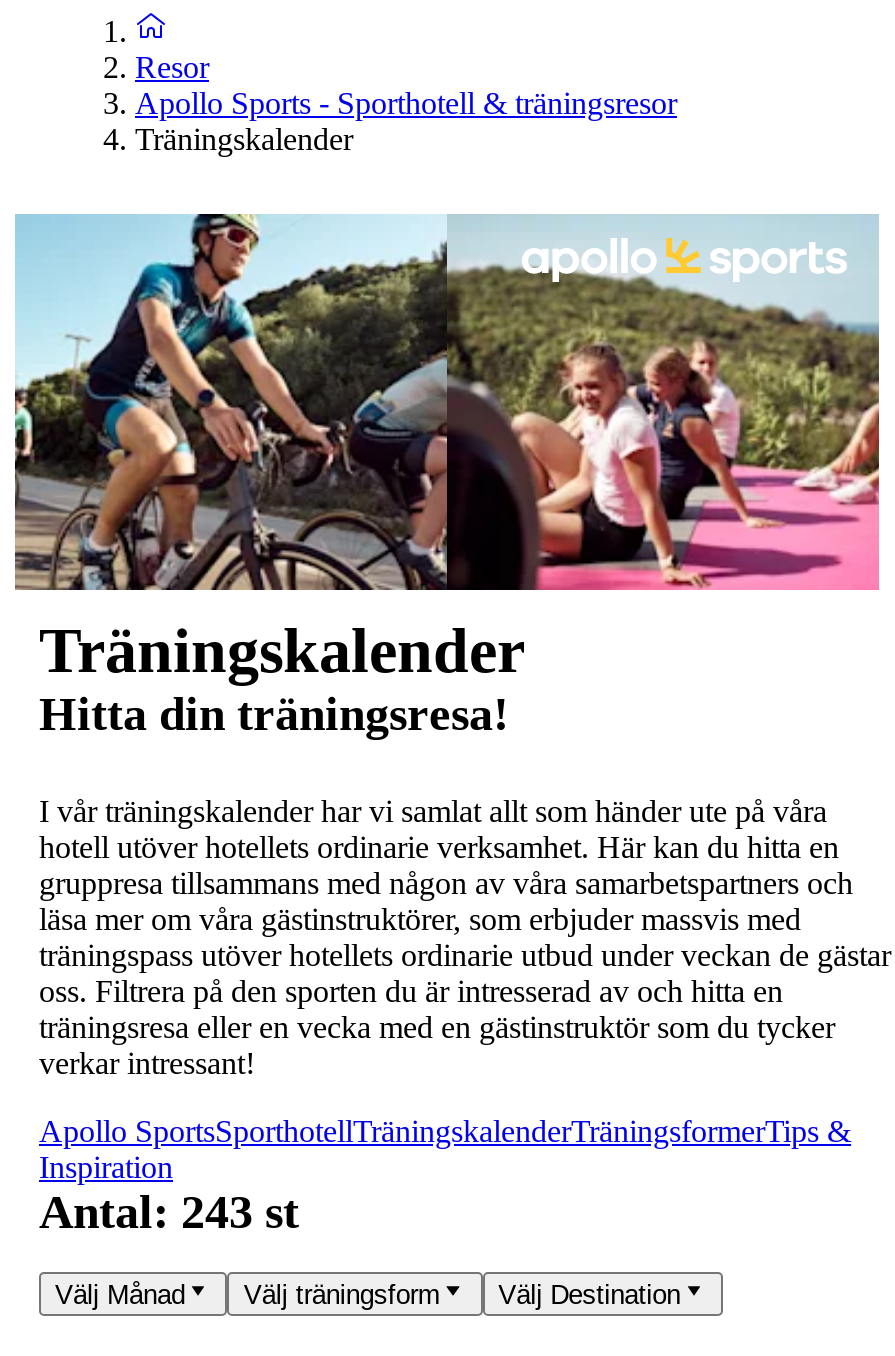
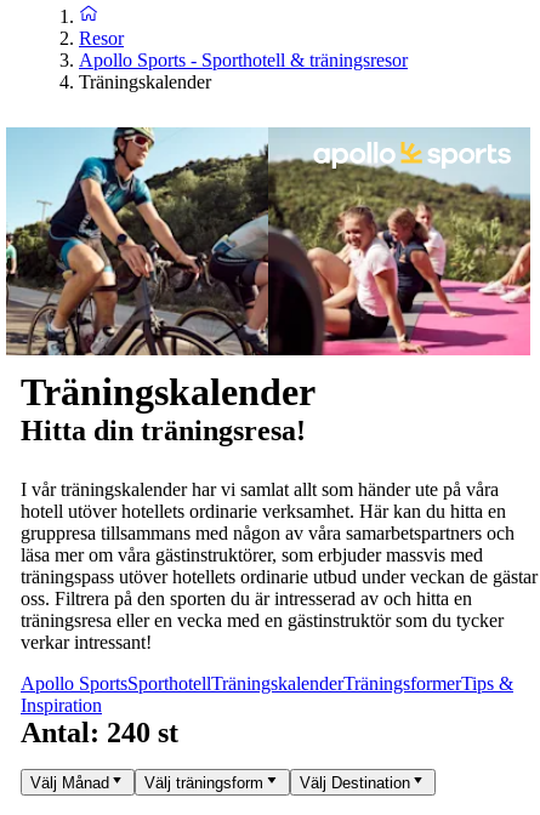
- Antal: 243 st
+ Antal: 240 st
